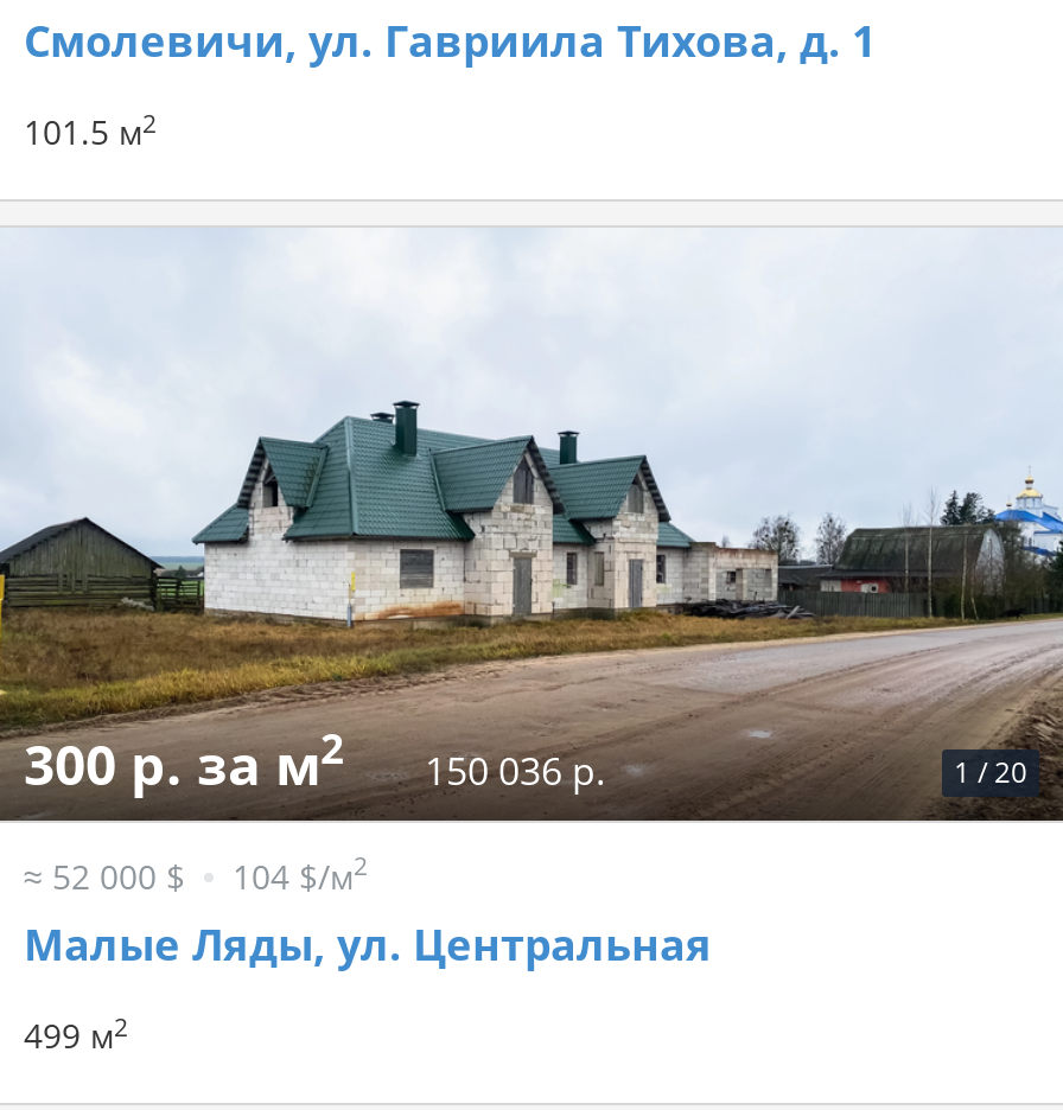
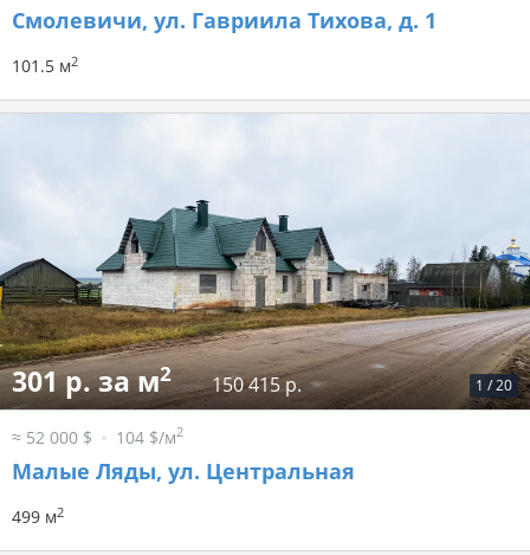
- 300 р. за м2
+ 301 р. за м2

- 150 036 р.
+ 150 415 р.
